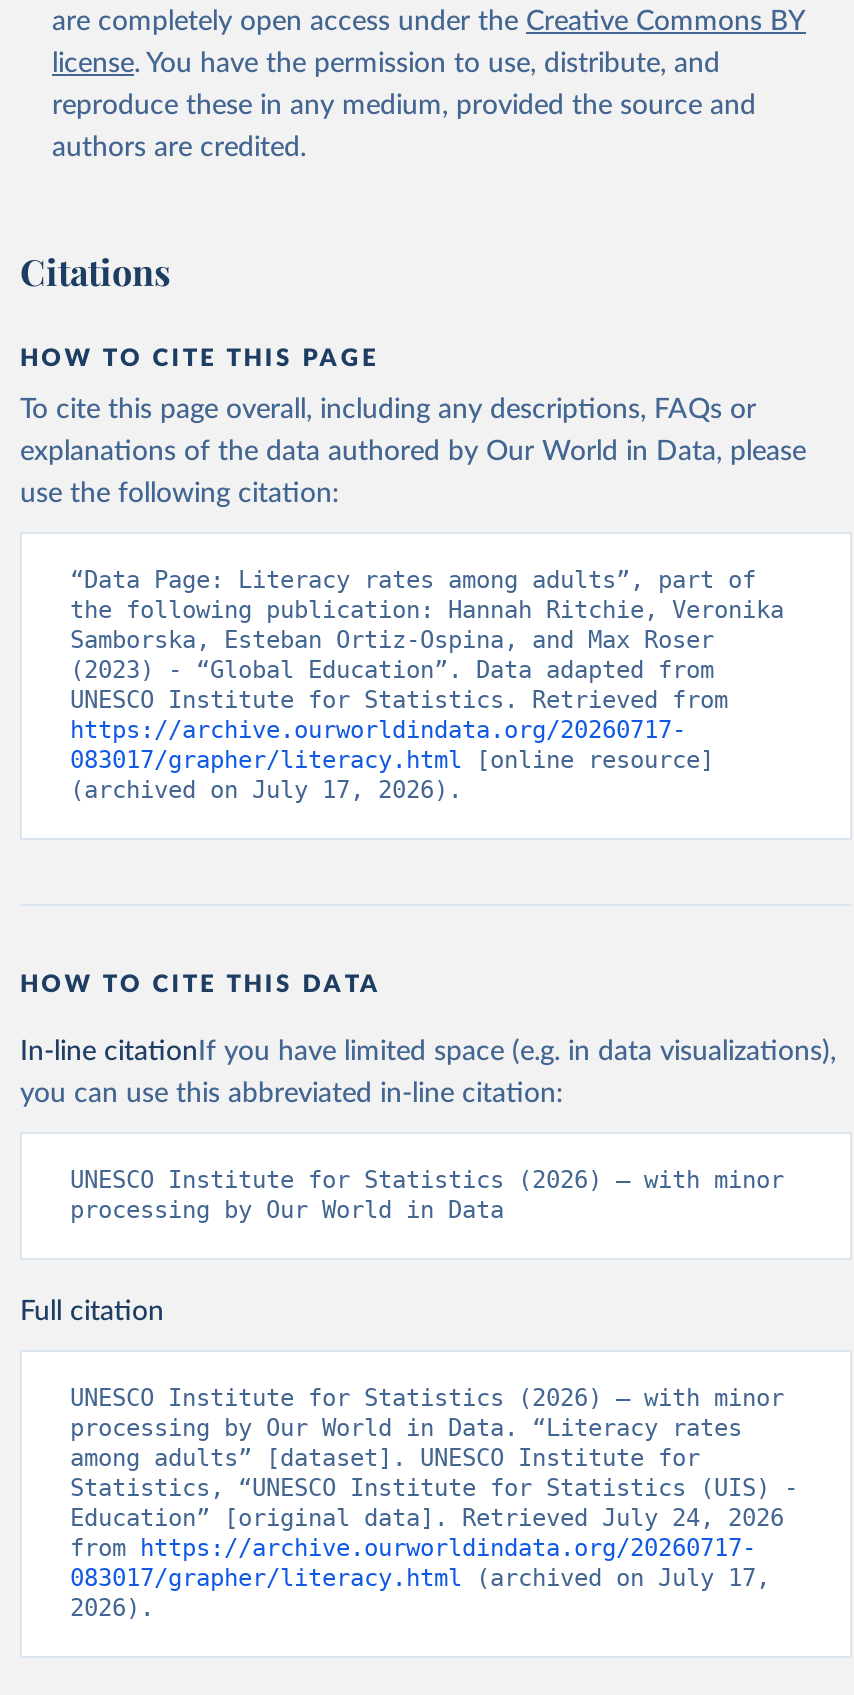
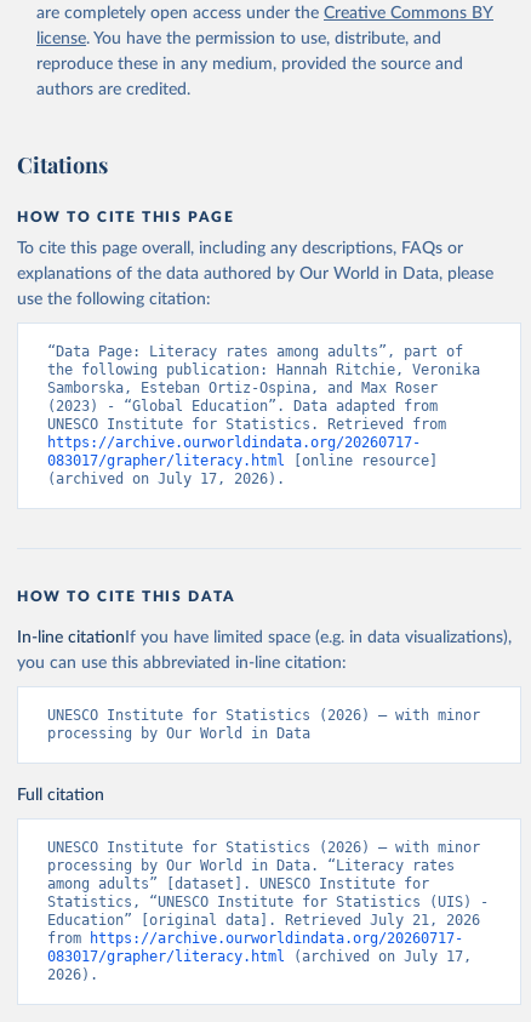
- Education” [original data]. Retrieved July 24, 2026
+ Education” [original data]. Retrieved July 21, 2026
